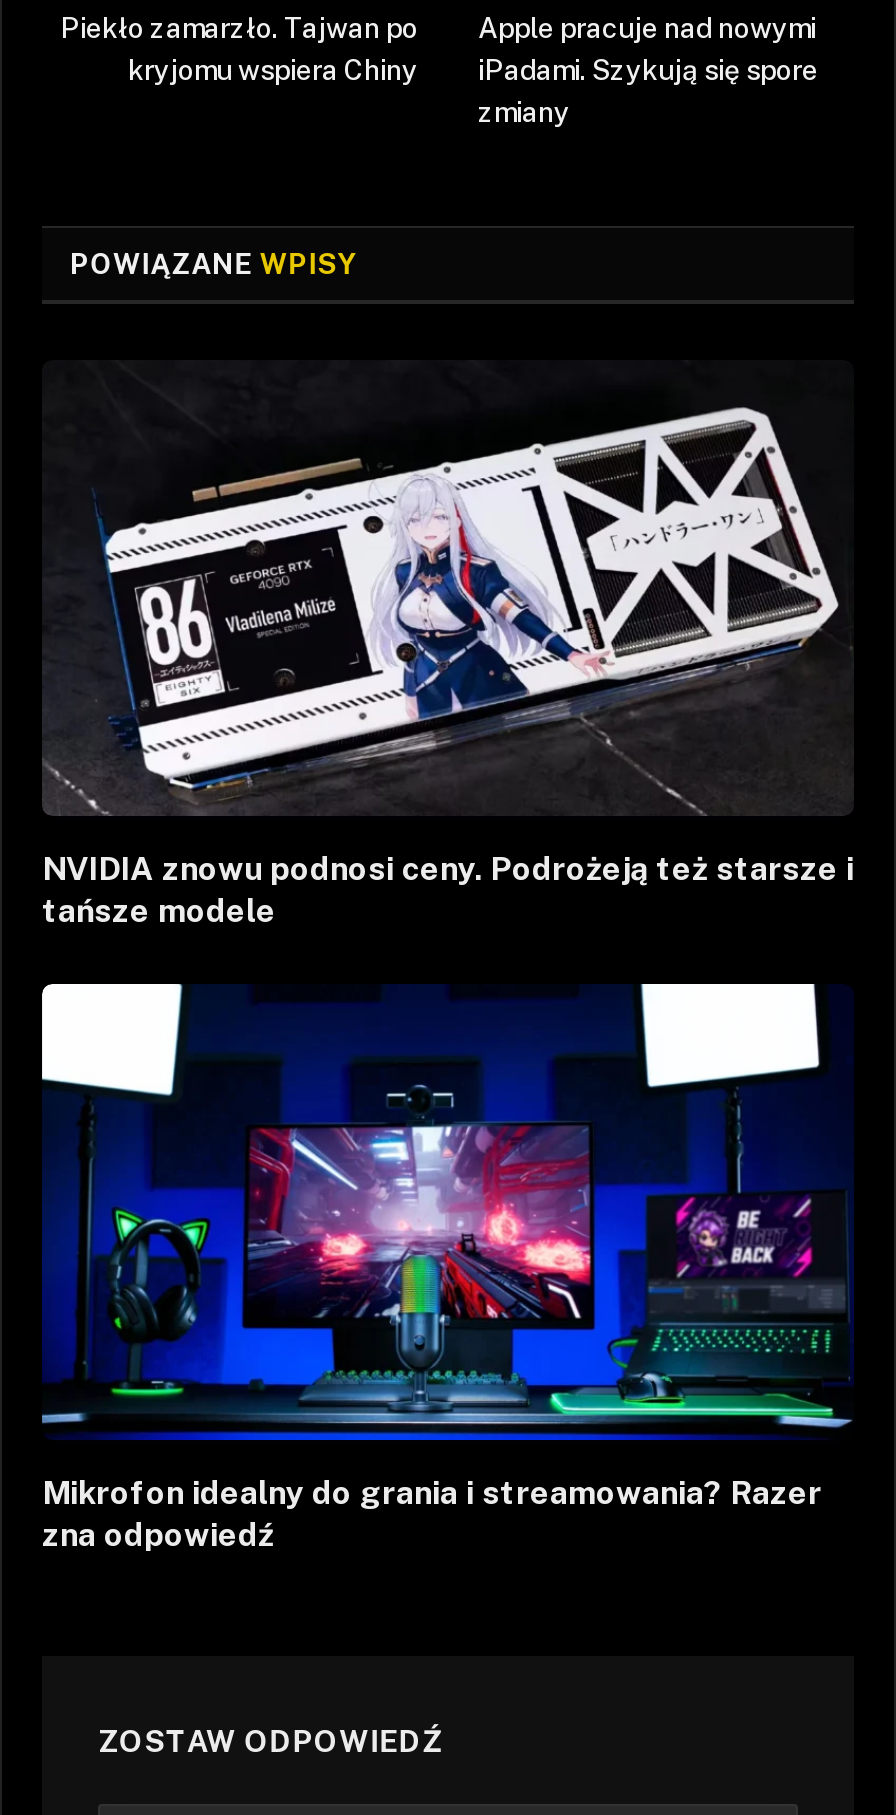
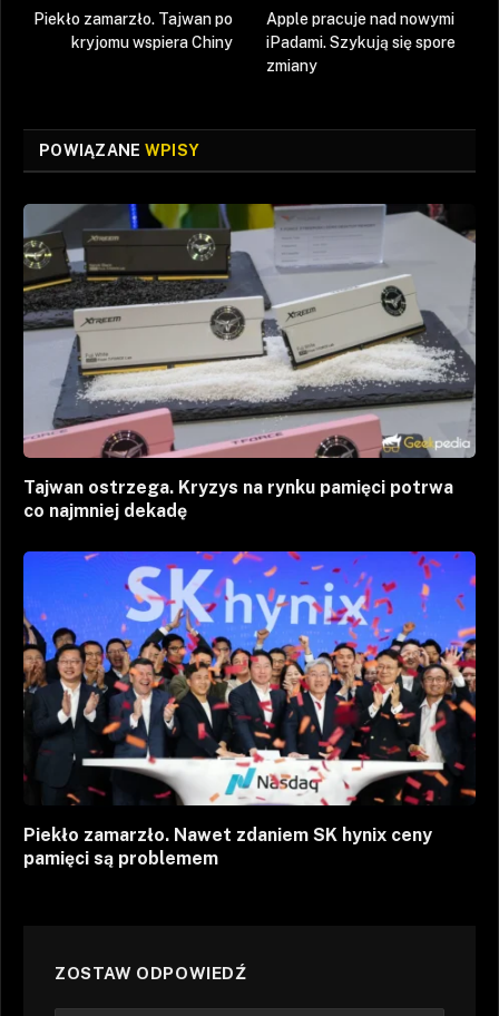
- [image]
- NVIDIA znowu podnosi ceny. Podrożeją też starsze i
- tańsze modele
+ [image]
+ Tajwan ostrzega. Kryzys na rynku pamięci potrwa
+ co najmniej dekadę

- [image]
- Mikrofon idealny do grania i streamowania? Razer
- zna odpowiedź
+ [image]
+ Piekło zamarzło. Nawet zdaniem SK hynix ceny
+ pamięci są problemem
